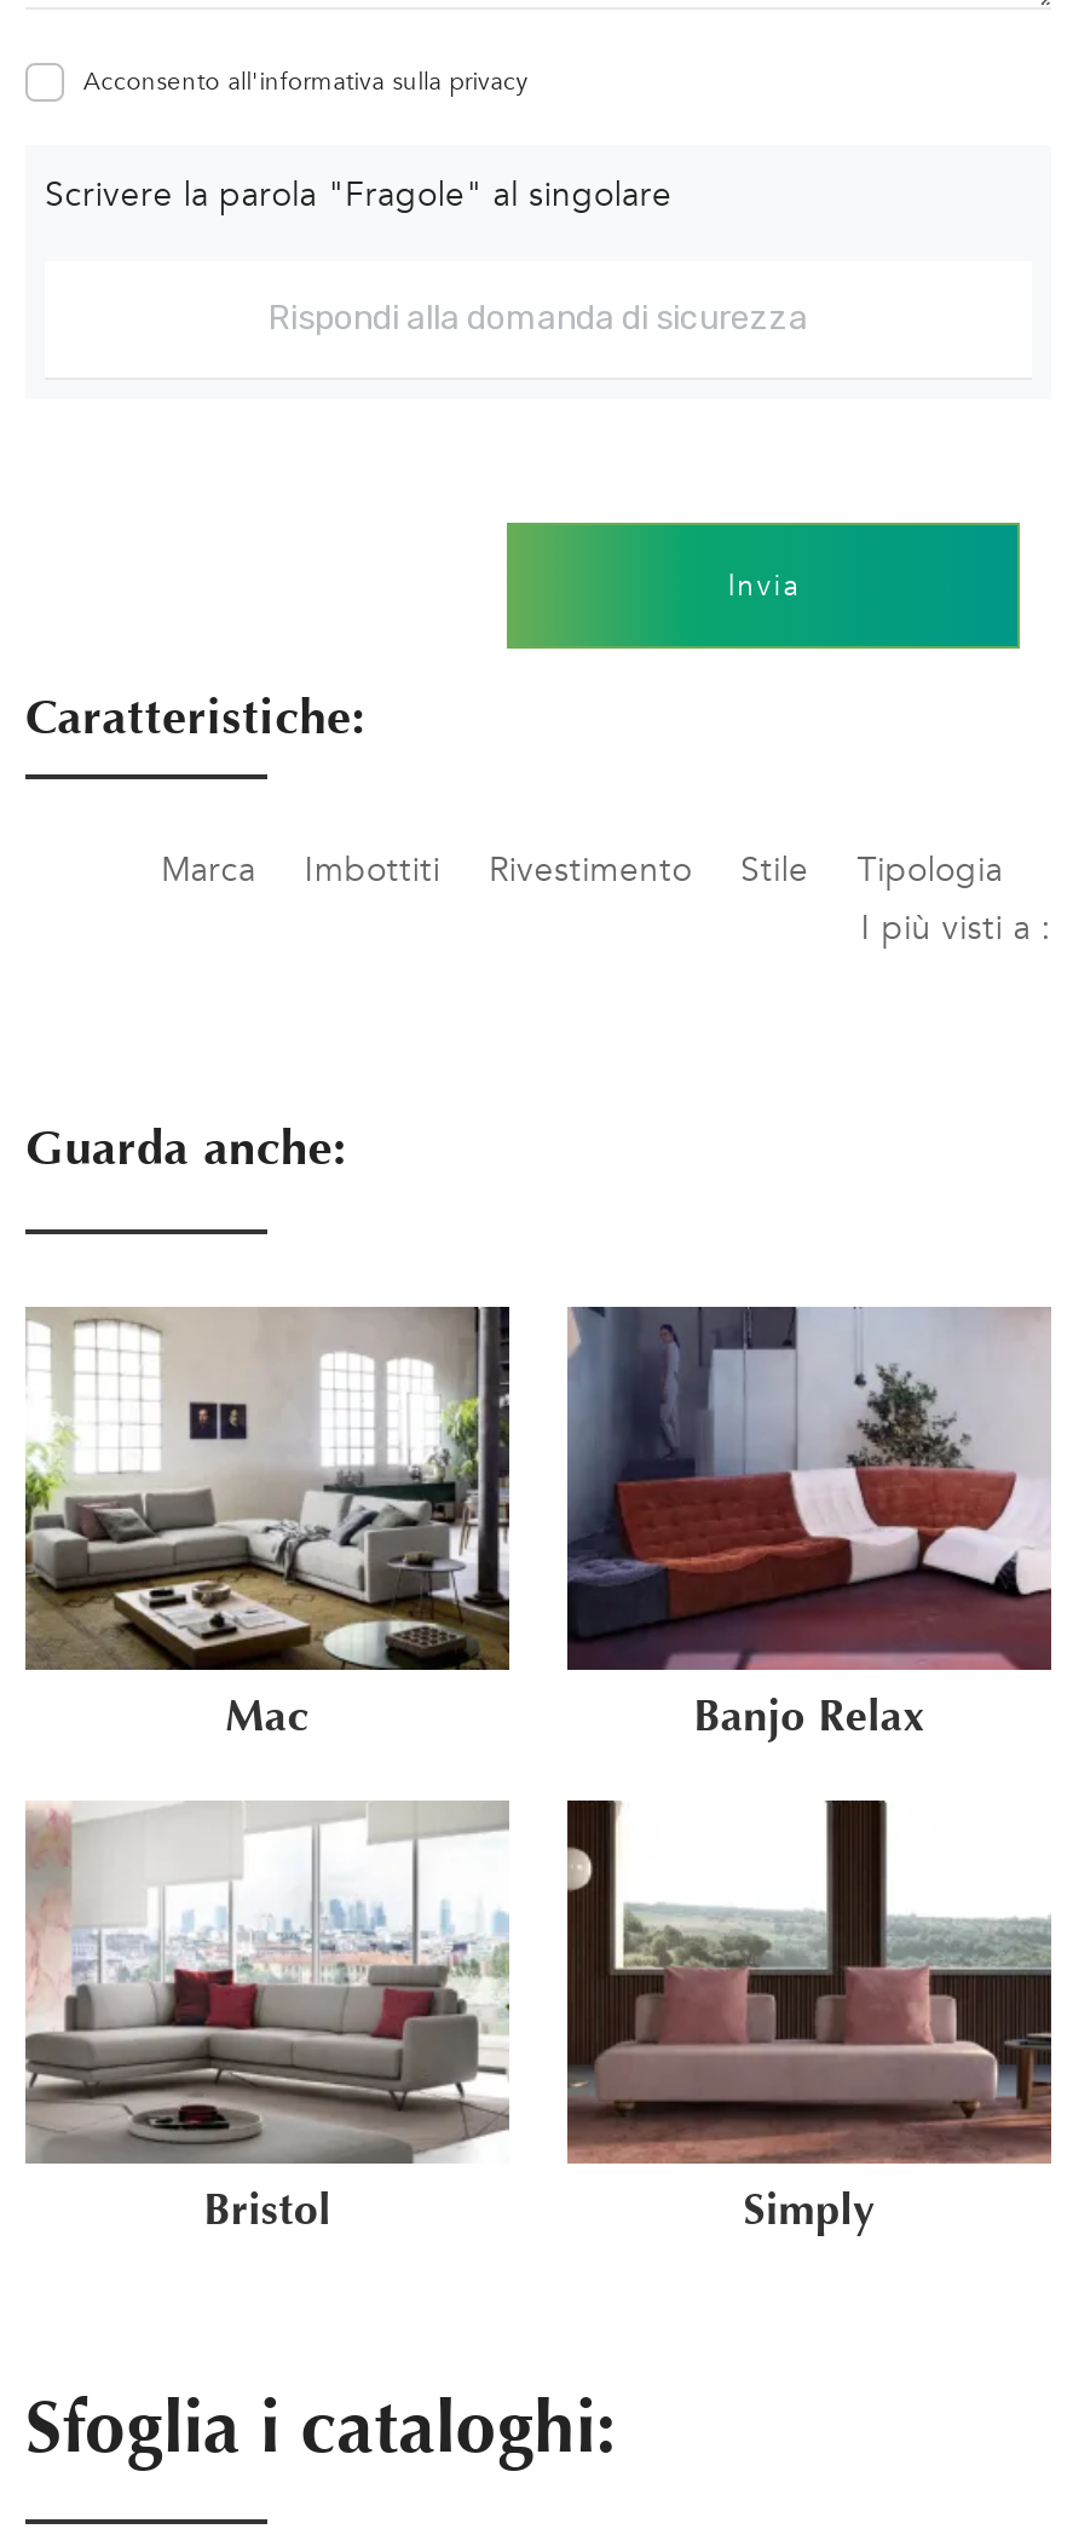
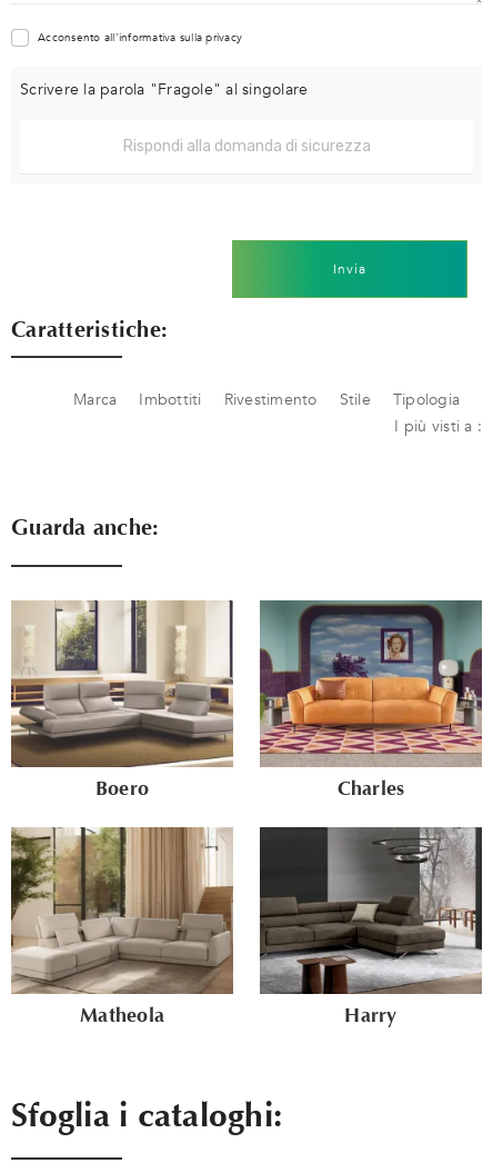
- [image]
- Mac
- Banjo Relax
+ [image]
+ Boero
+ Charles

- [image]
+ [image]

- [image]
- Bristol
- Simply
+ [image]
+ Matheola
+ Harry

- [image]
+ [image]
